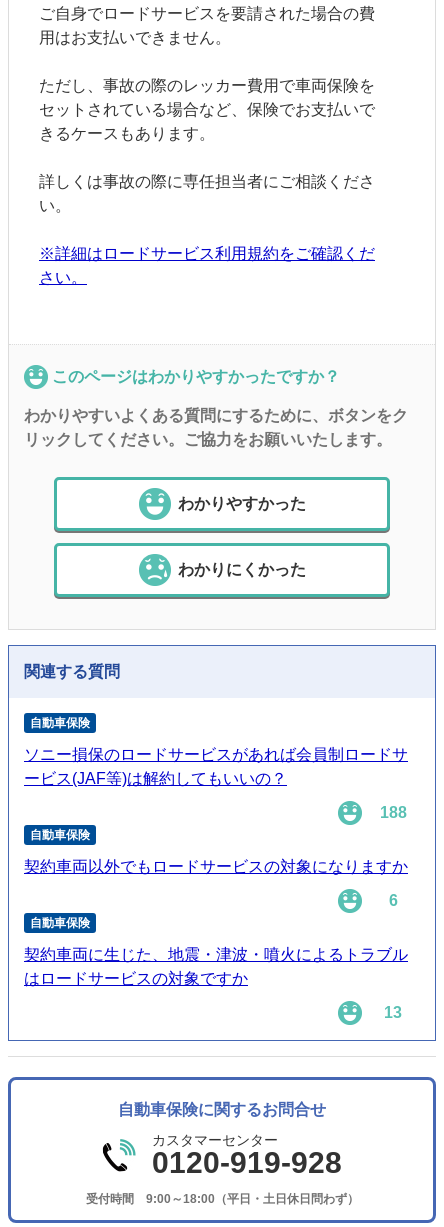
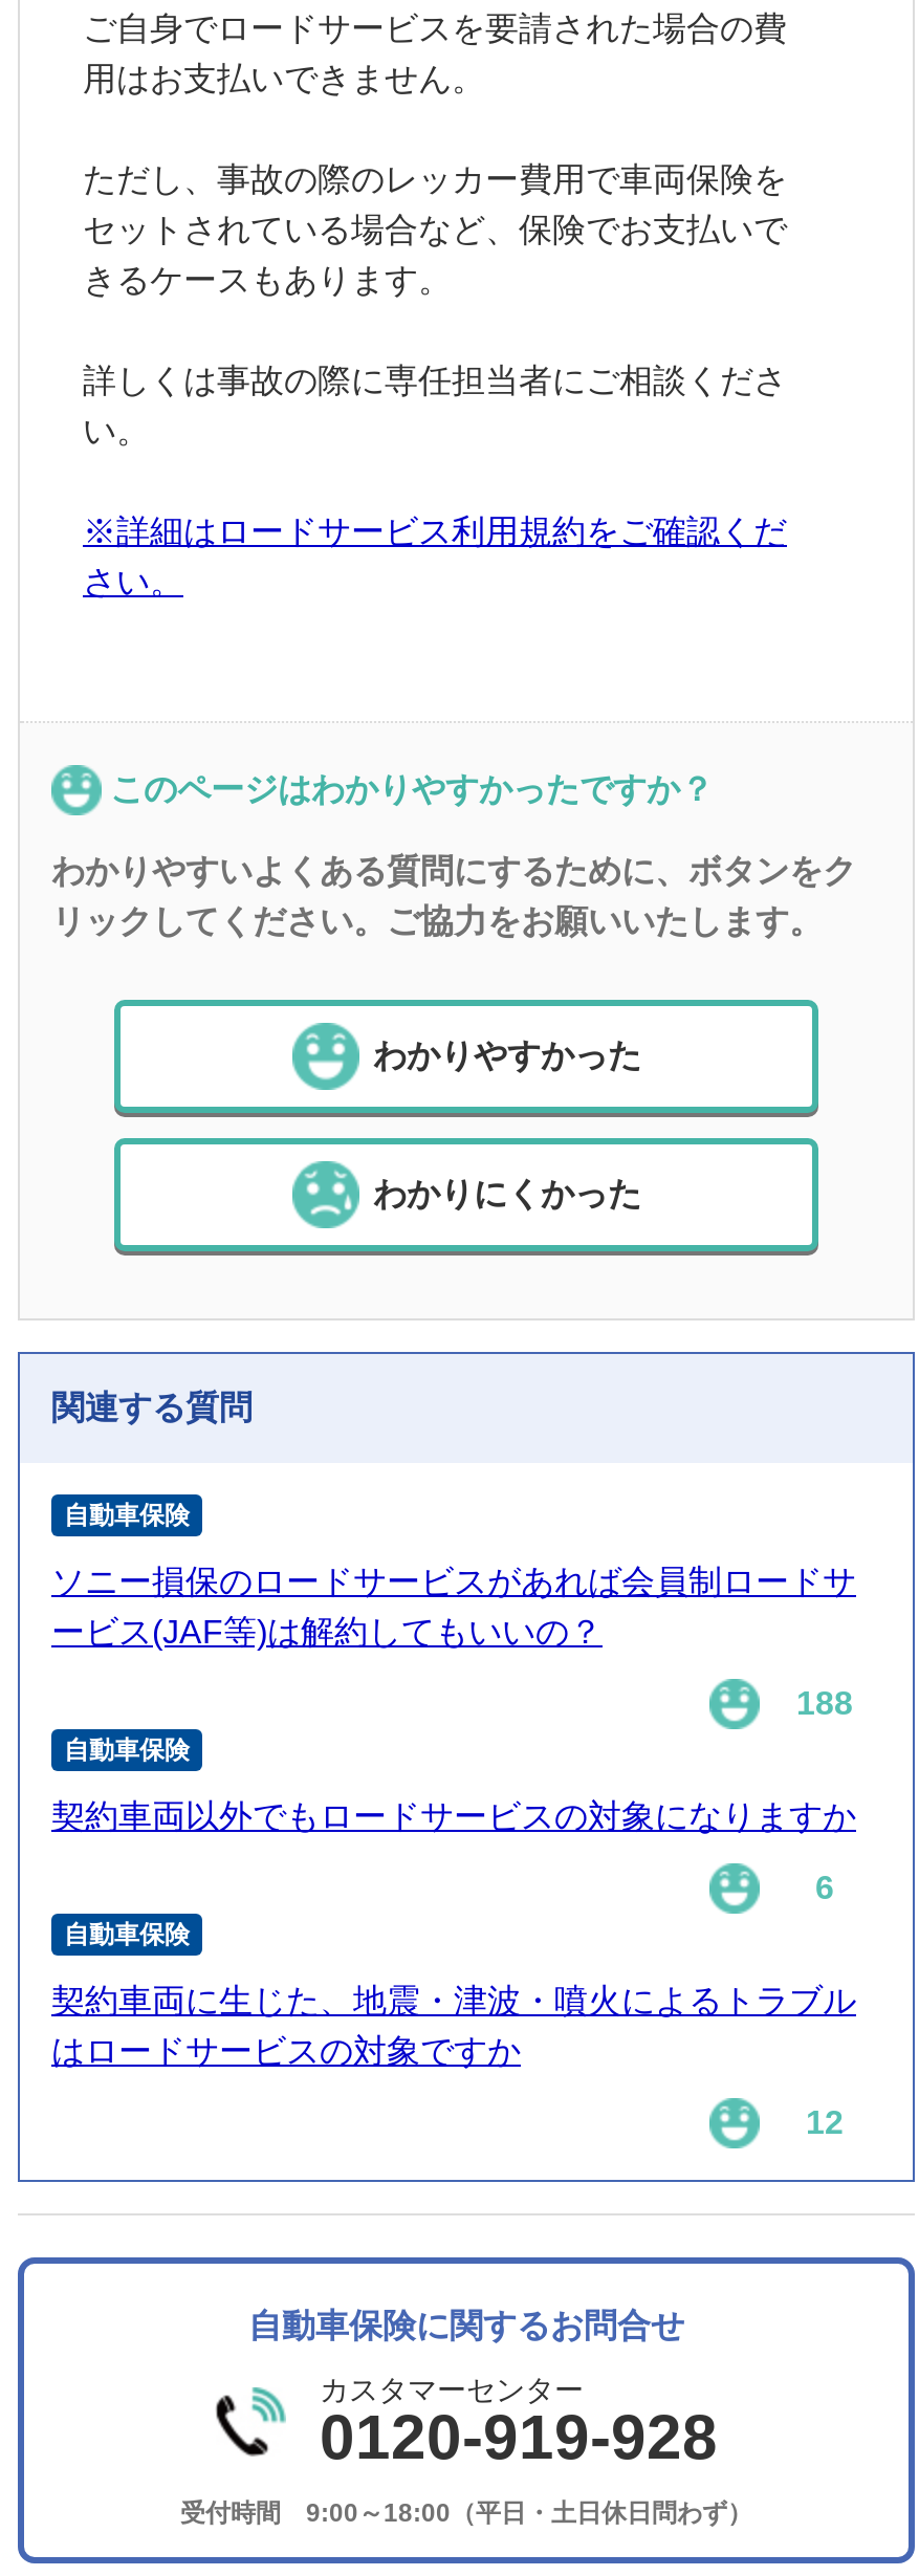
- 13
+ 12
